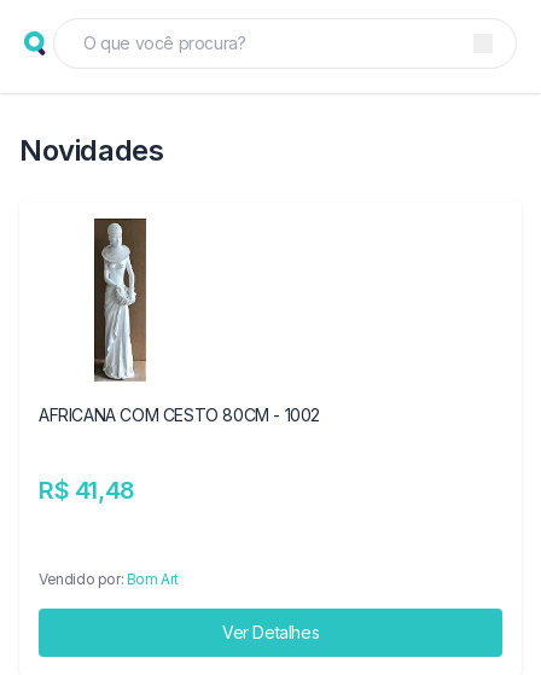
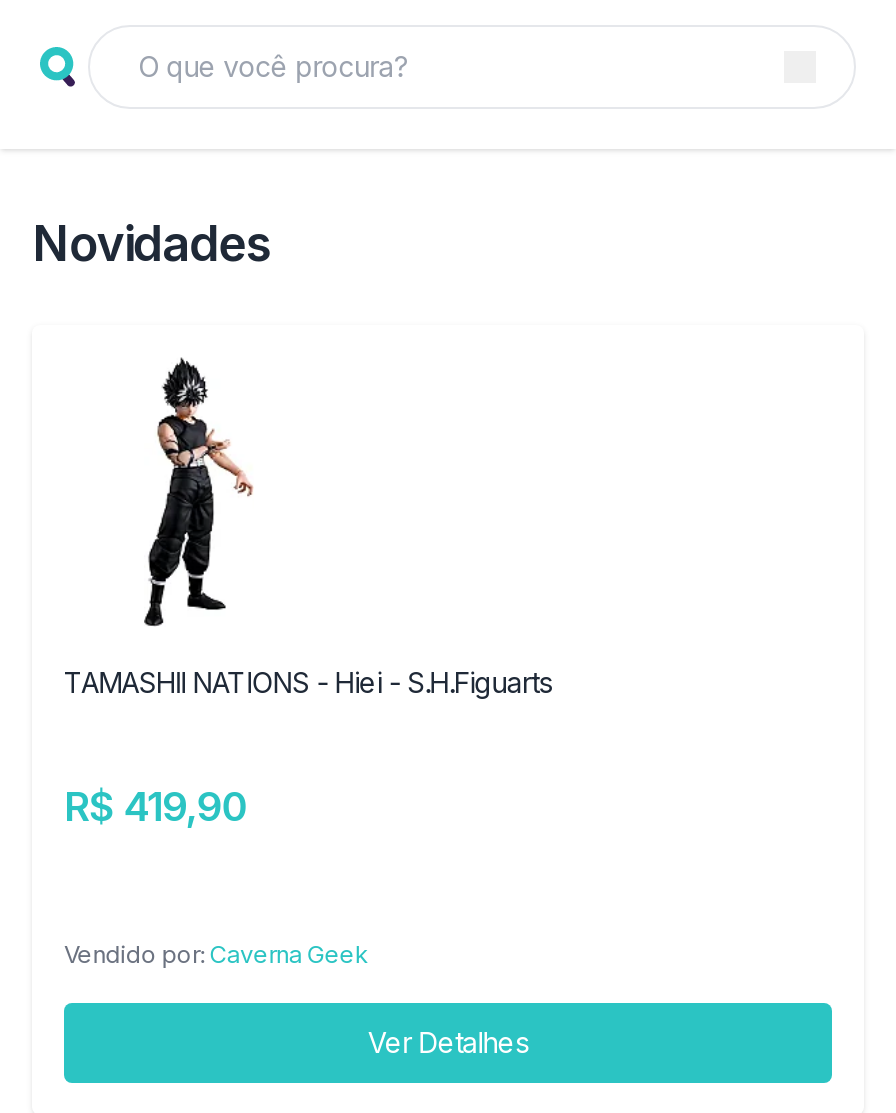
- [image]
- AFRICANA COM CESTO 80CM - 1002
+ [image]
+ TAMASHII NATIONS - Hiei - S.H.Figuarts

- R$ 41,48
+ R$ 419,90

- Vendido por: Bom Art
+ Vendido por: Caverna Geek
